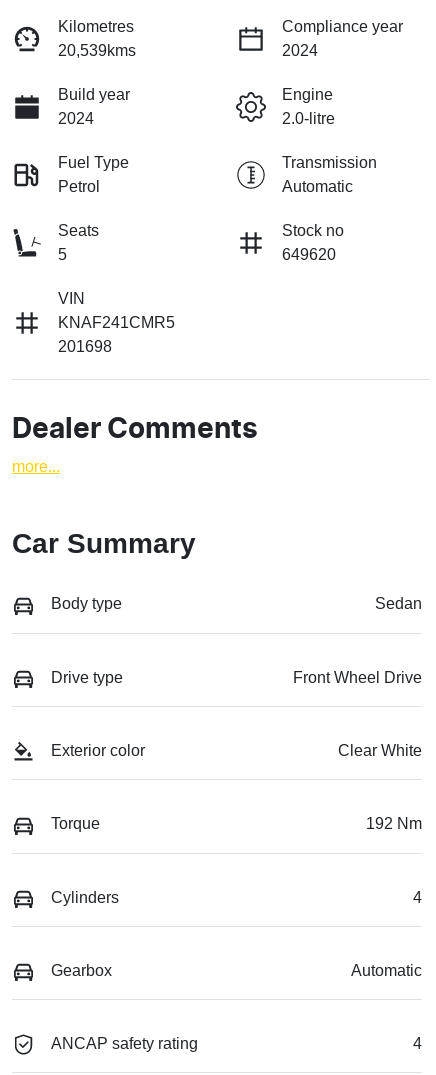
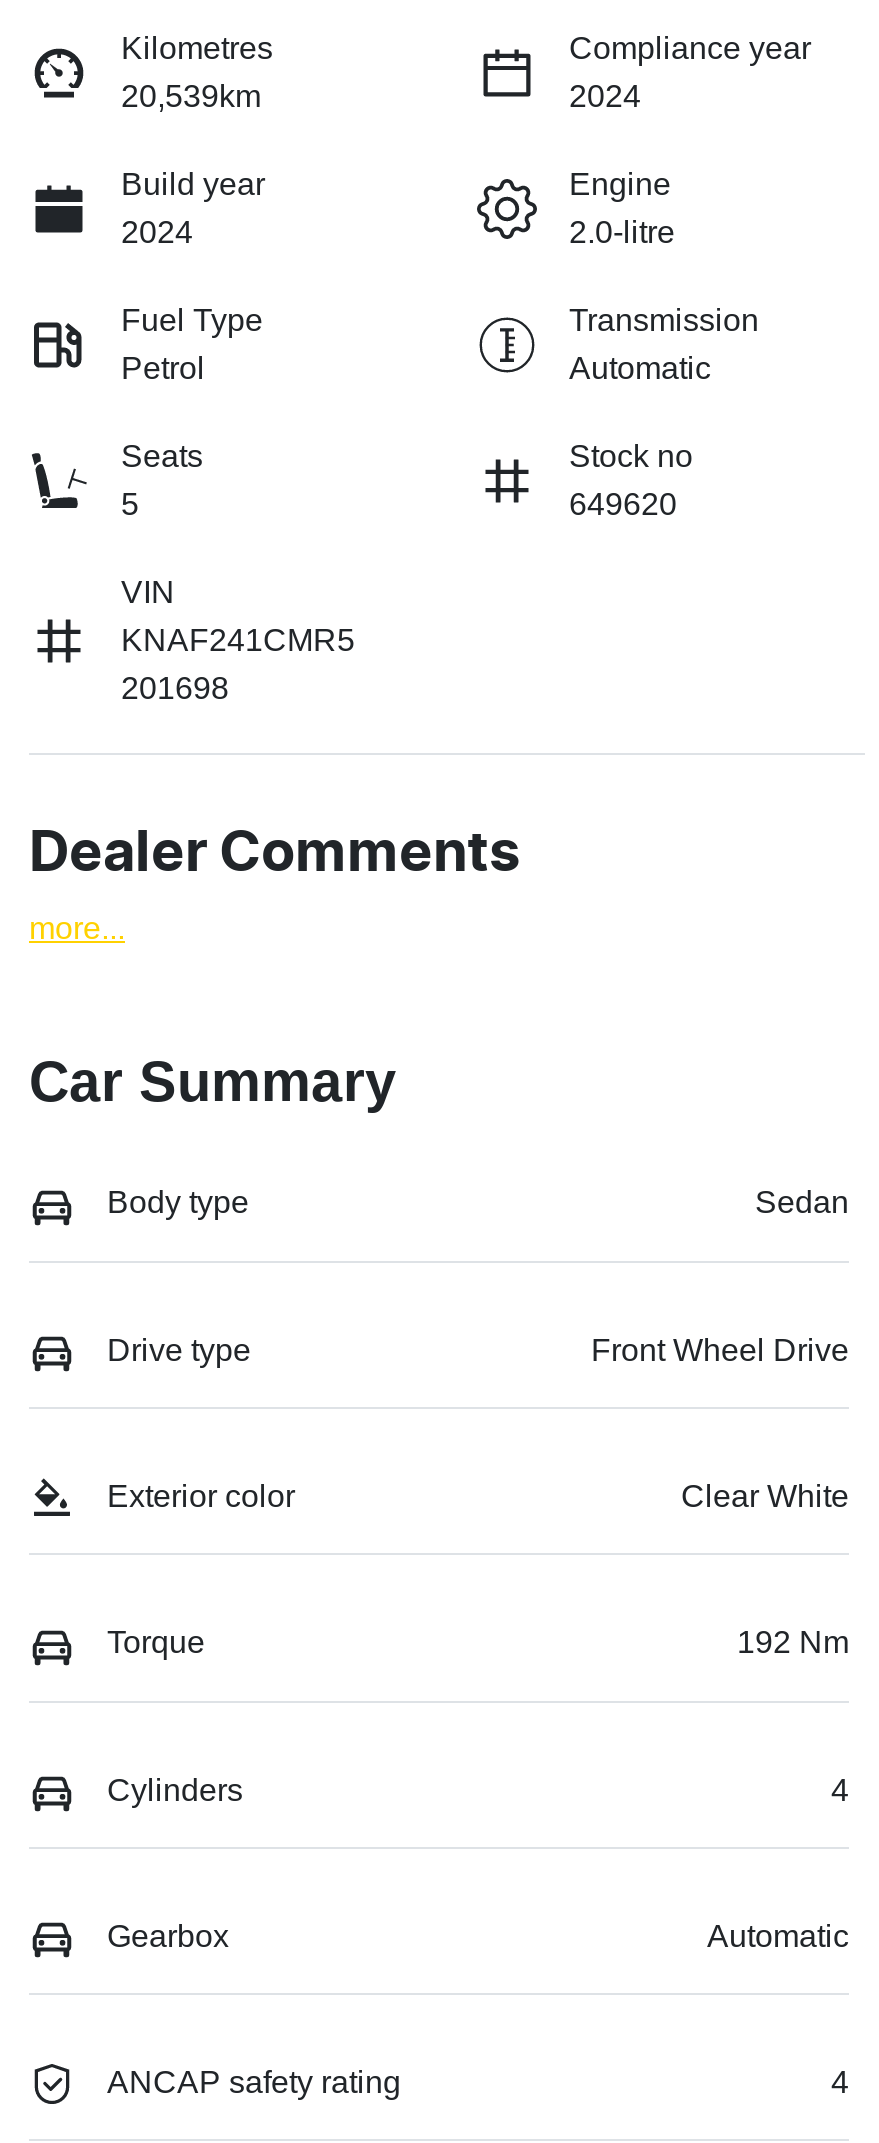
- 20,539kms
+ 20,539km
